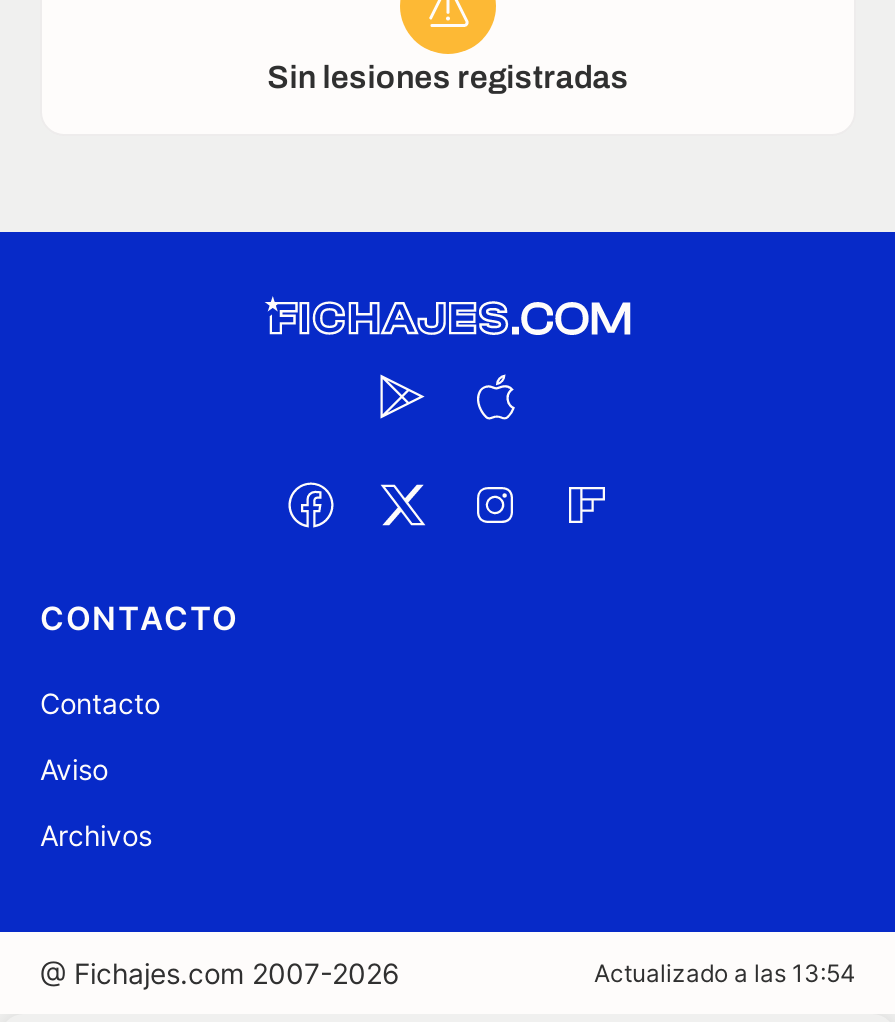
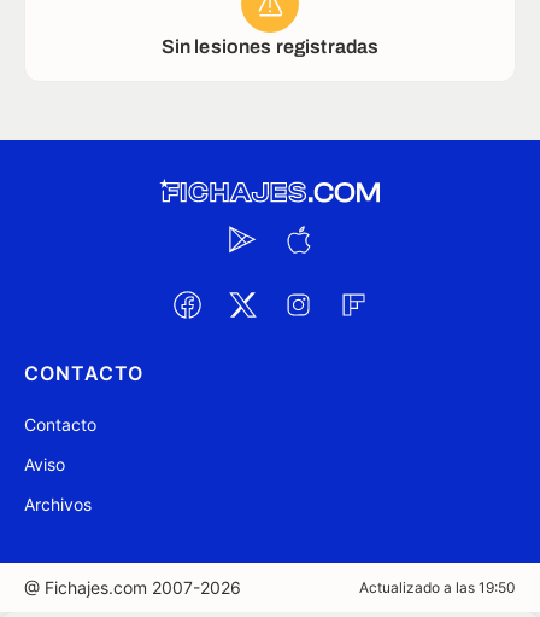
- Actualizado a las 13:54
+ Actualizado a las 19:50
